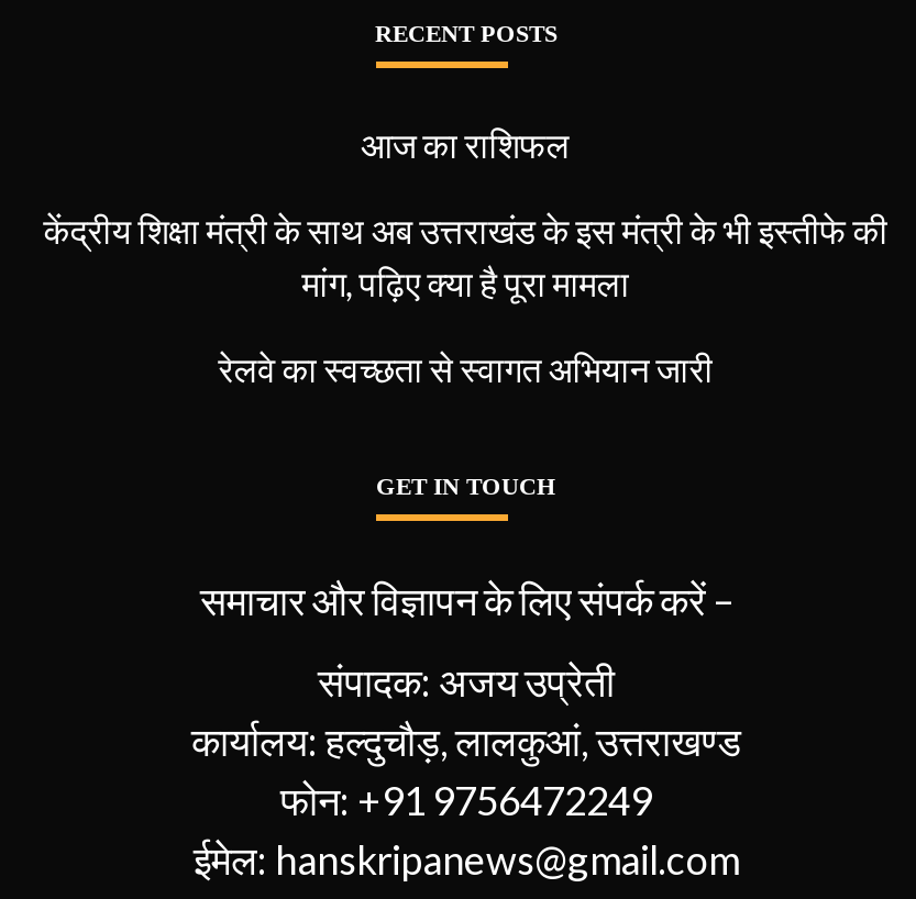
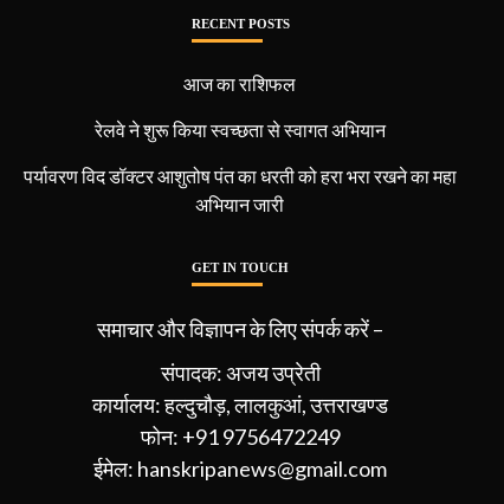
- केंद्रीय शिक्षा मंत्री के साथ अब उत्तराखंड के इस मंत्री के भी इस्तीफे की
- मांग, पढ़िए क्या है पूरा मामला
+ रेलवे ने शुरू किया स्वच्छता से स्वागत अभियान

- रेलवे का स्वच्छता से स्वागत अभियान जारी
+ पर्यावरण विद डॉक्टर आशुतोष पंत का धरती को हरा भरा रखने का महा
+ अभियान जारी
